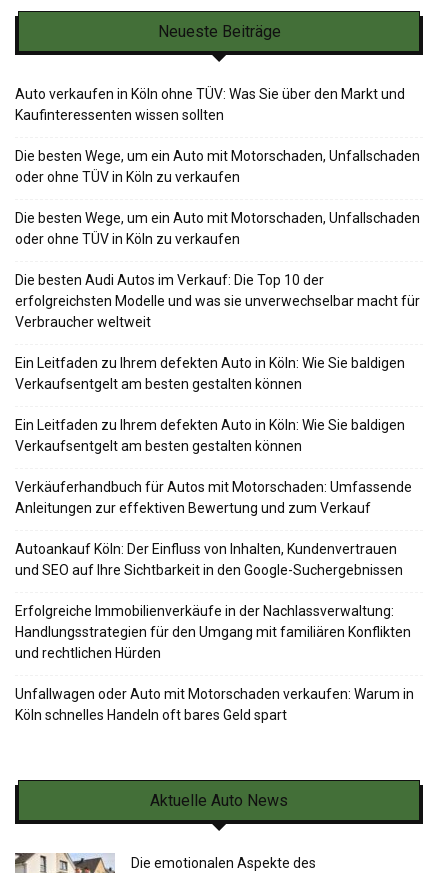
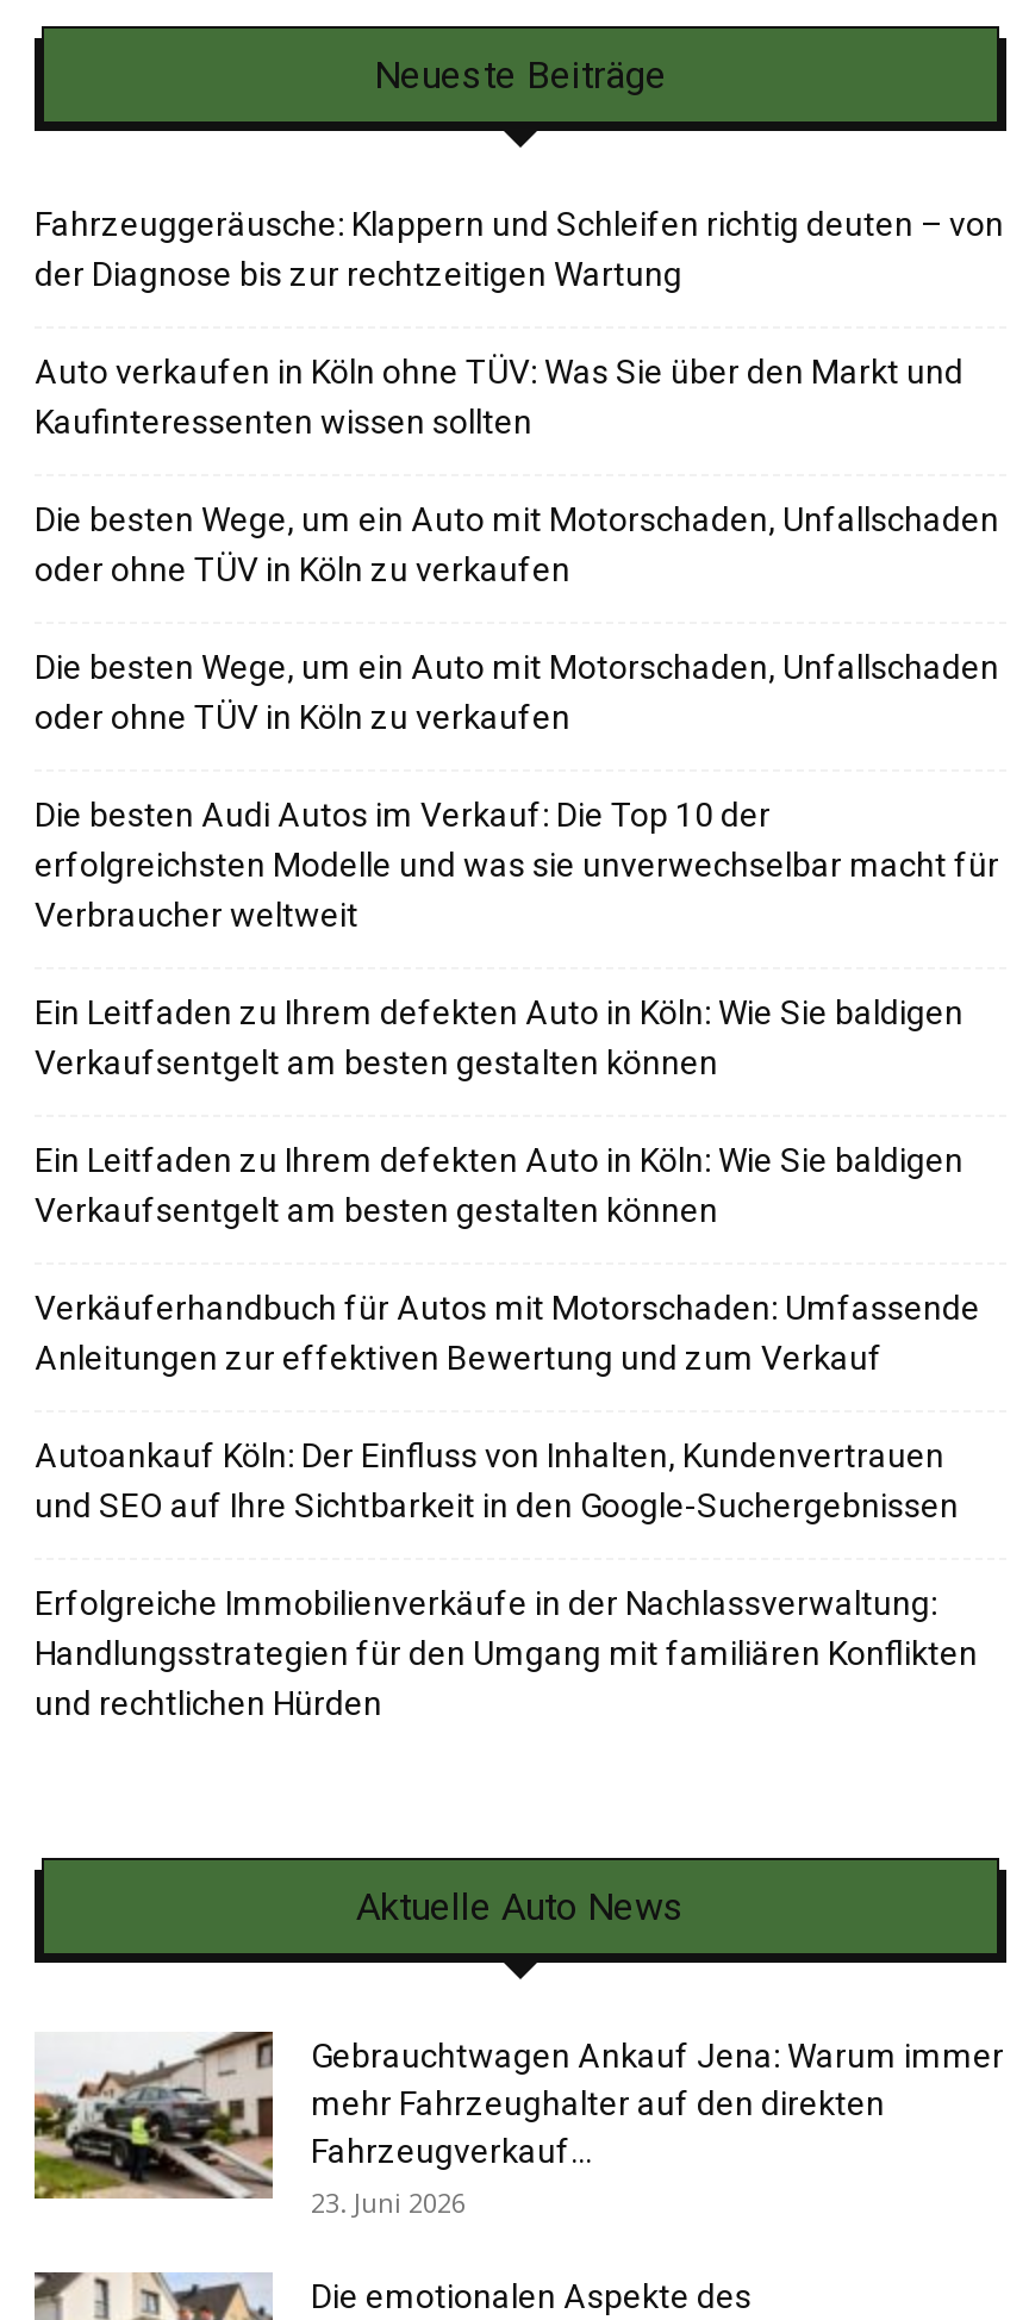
+ Fahrzeuggeräusche: Klappern und Schleifen richtig deuten – von
+ der Diagnose bis zur rechtzeitigen Wartung

- Unfallwagen oder Auto mit Motorschaden verkaufen: Warum in
- Köln schnelles Handeln oft bares Geld spart

+ [image]
+ Gebrauchtwagen Ankauf Jena: Warum immer
+ mehr Fahrzeughalter auf den direkten
+ Fahrzeugverkauf...
+ 23. Juni 2026
